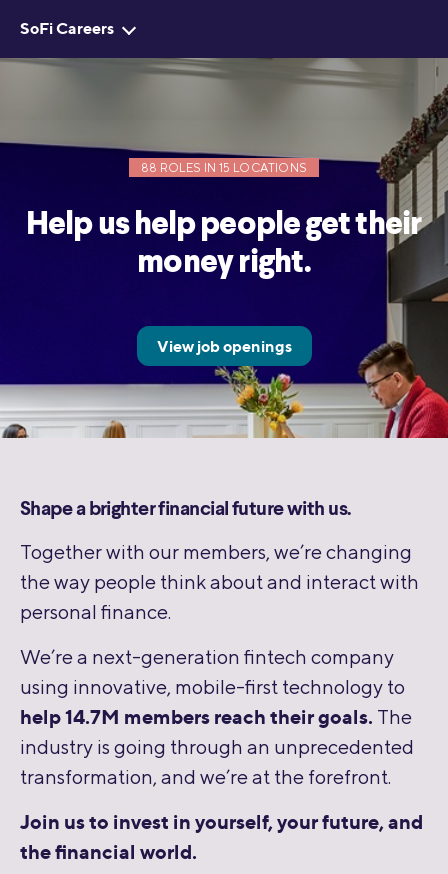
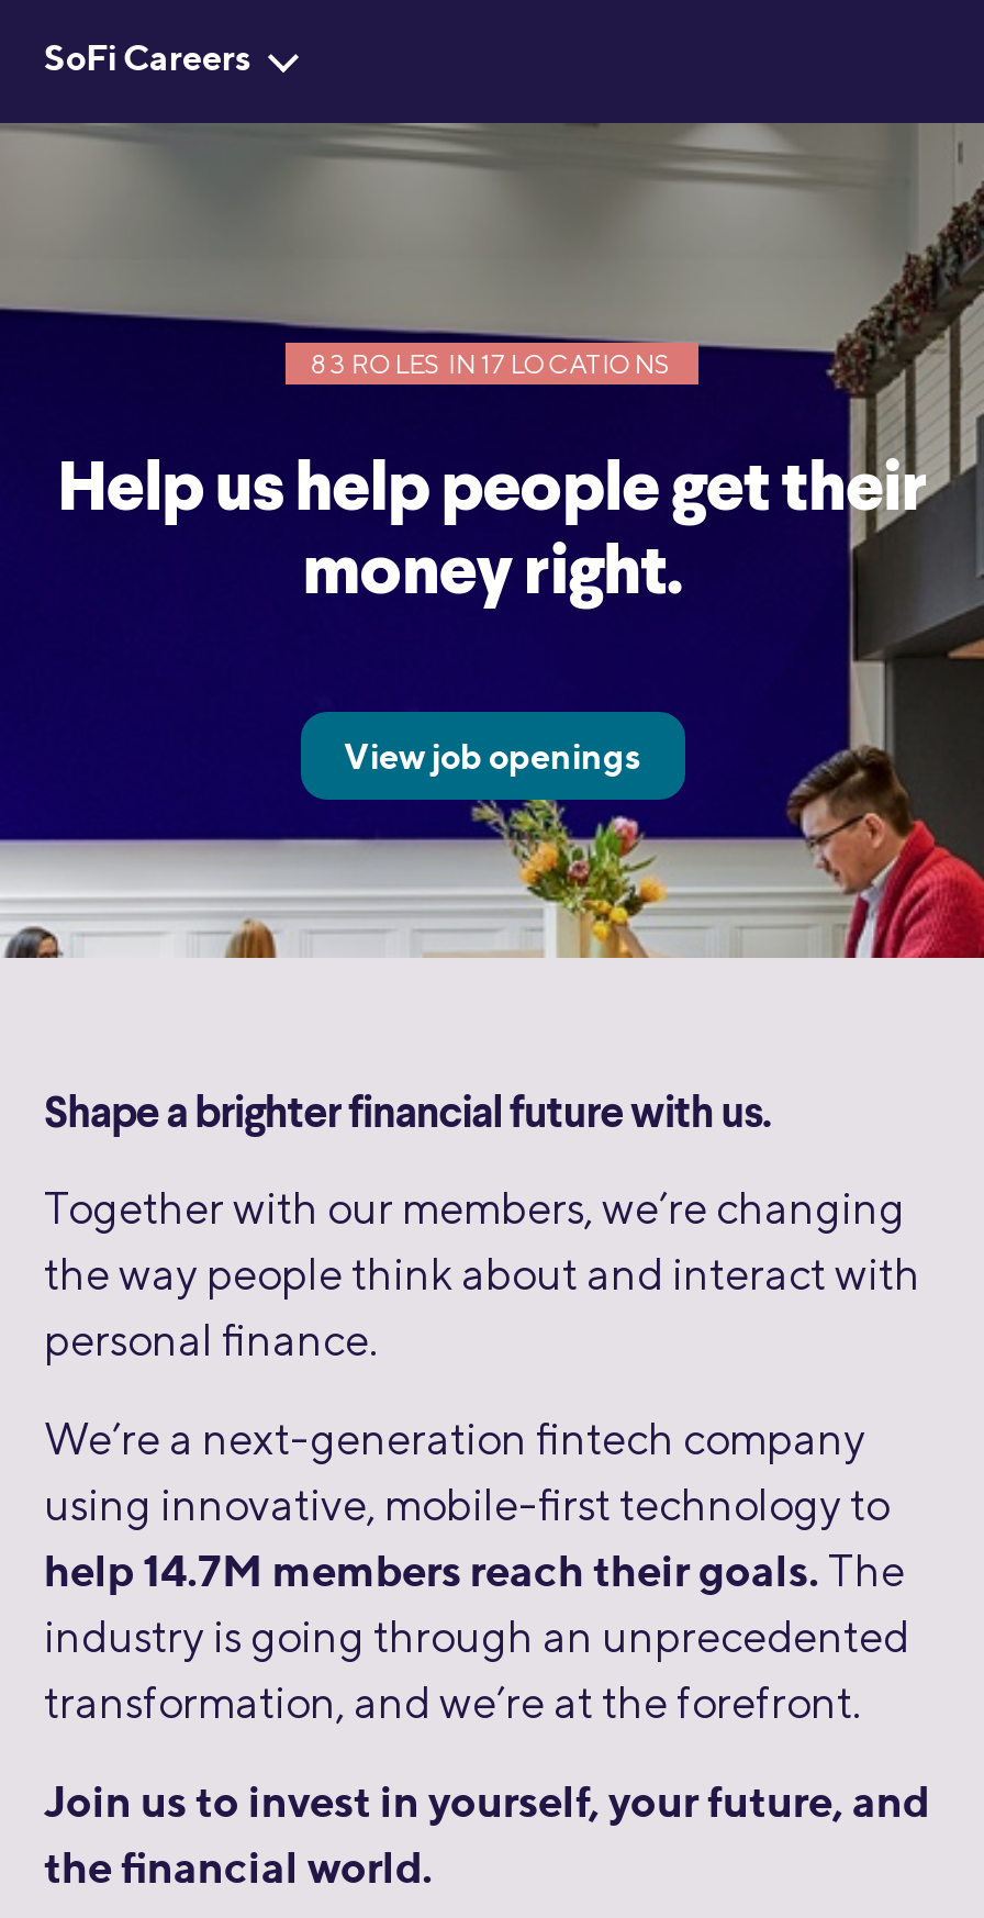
- 88 ROLES IN 15 LOCATIONS
+ 83 ROLES IN 17 LOCATIONS
